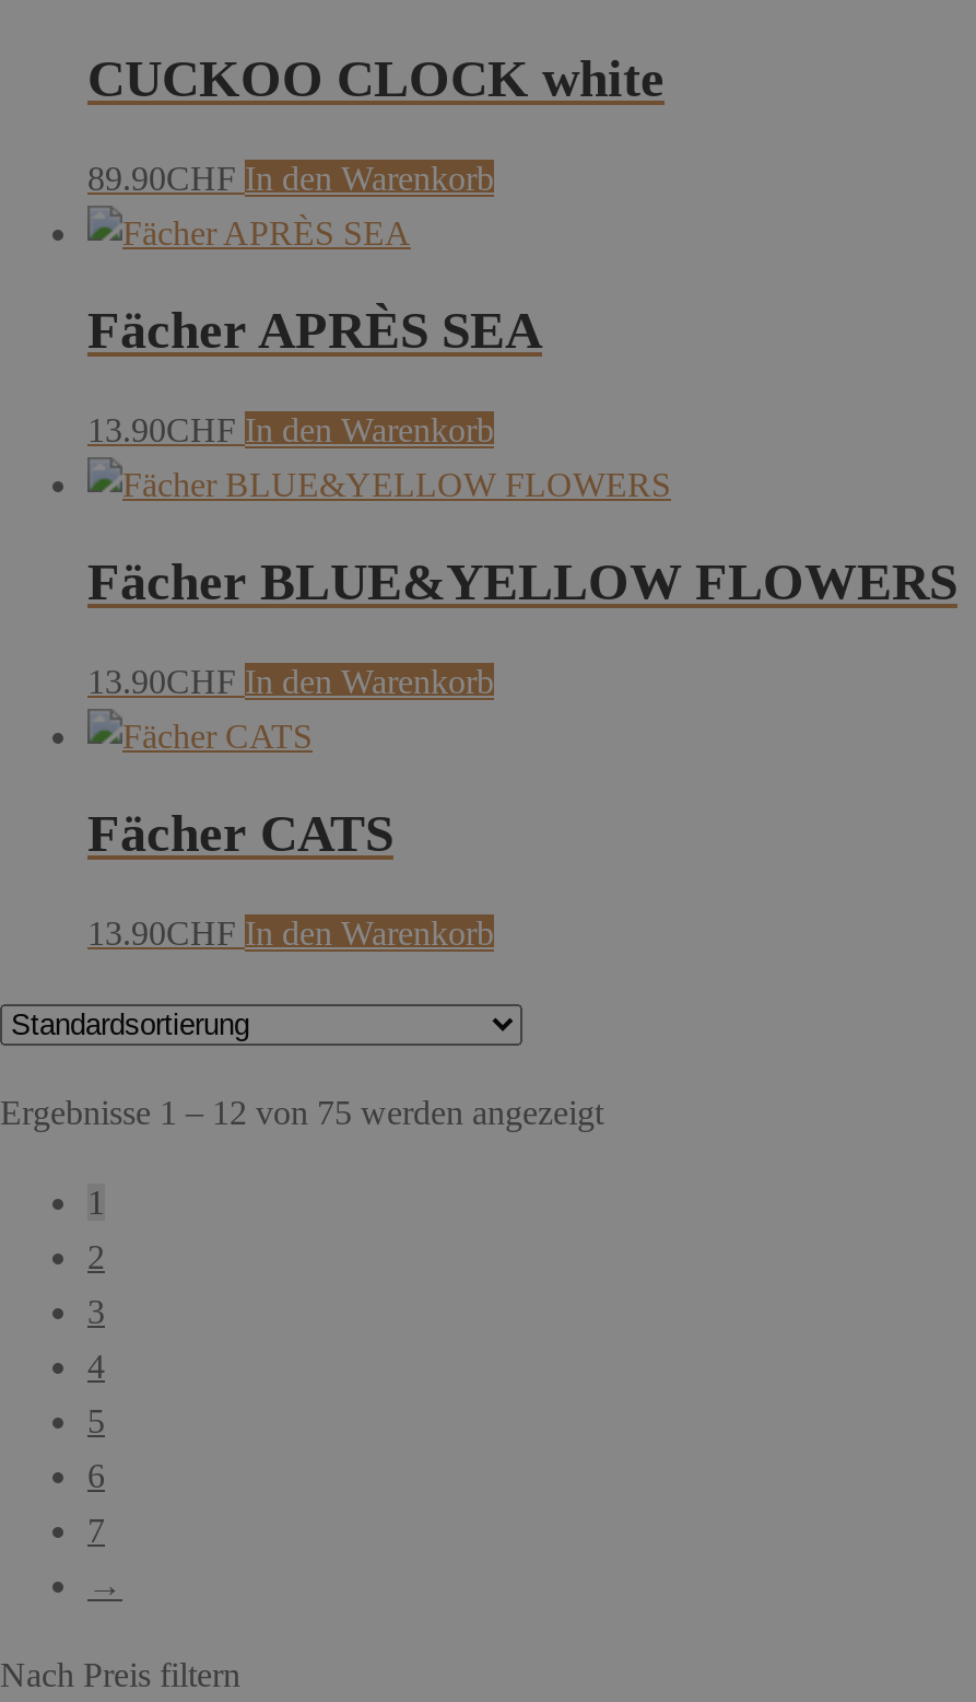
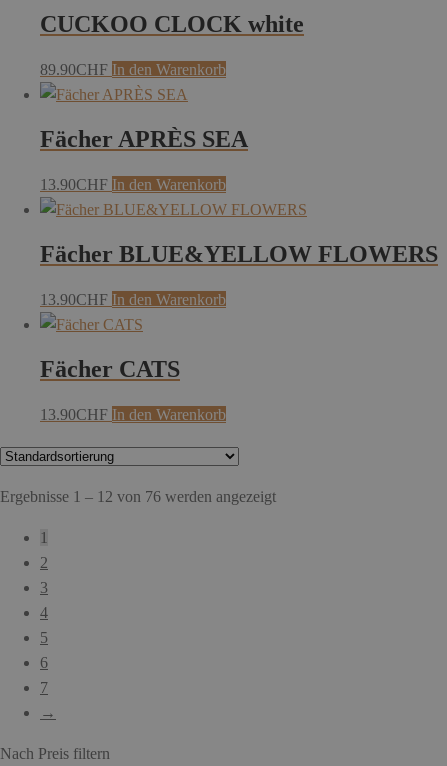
- Ergebnisse 1 – 12 von 75 werden angezeigt
+ Ergebnisse 1 – 12 von 76 werden angezeigt
